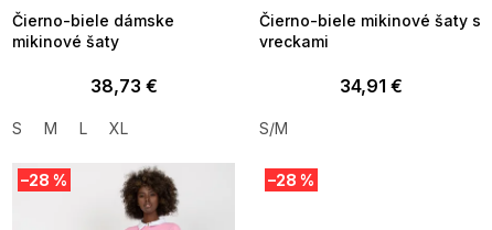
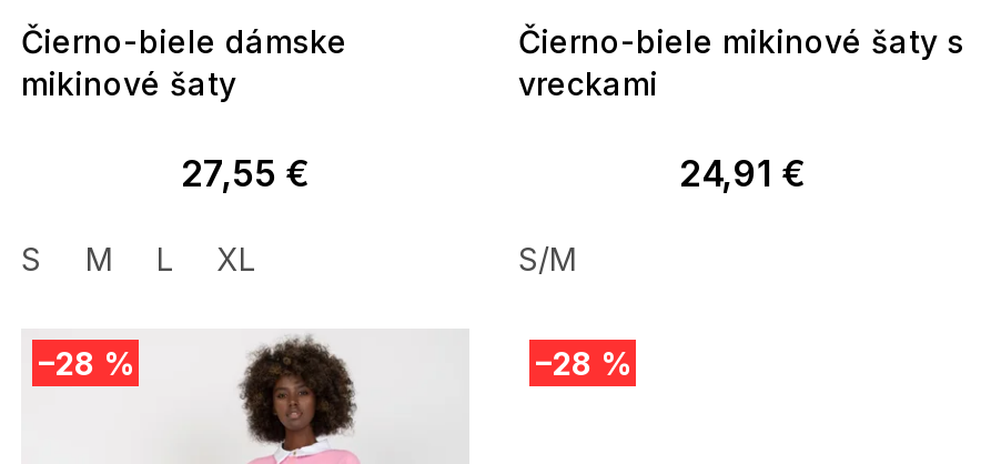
- 38,73 €
+ 27,55 €

- 34,91 €
+ 24,91 €
